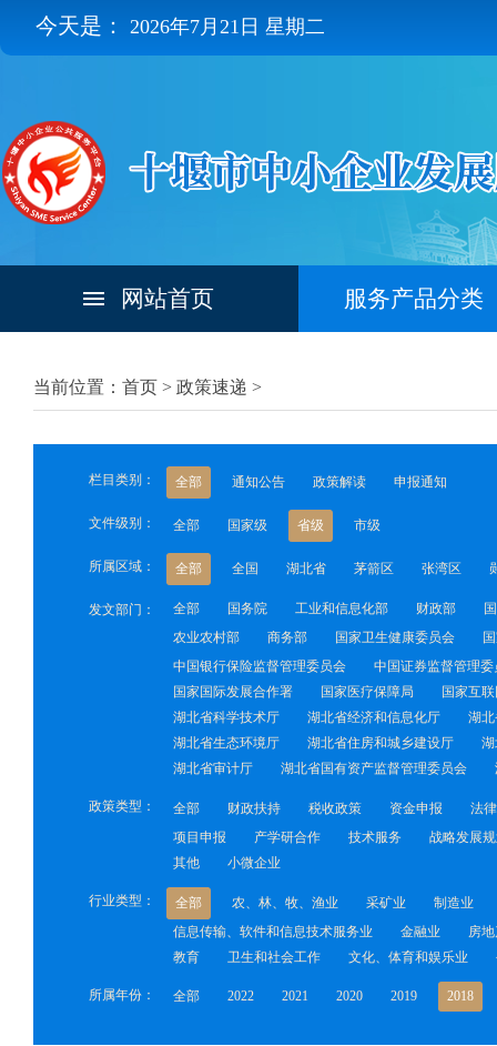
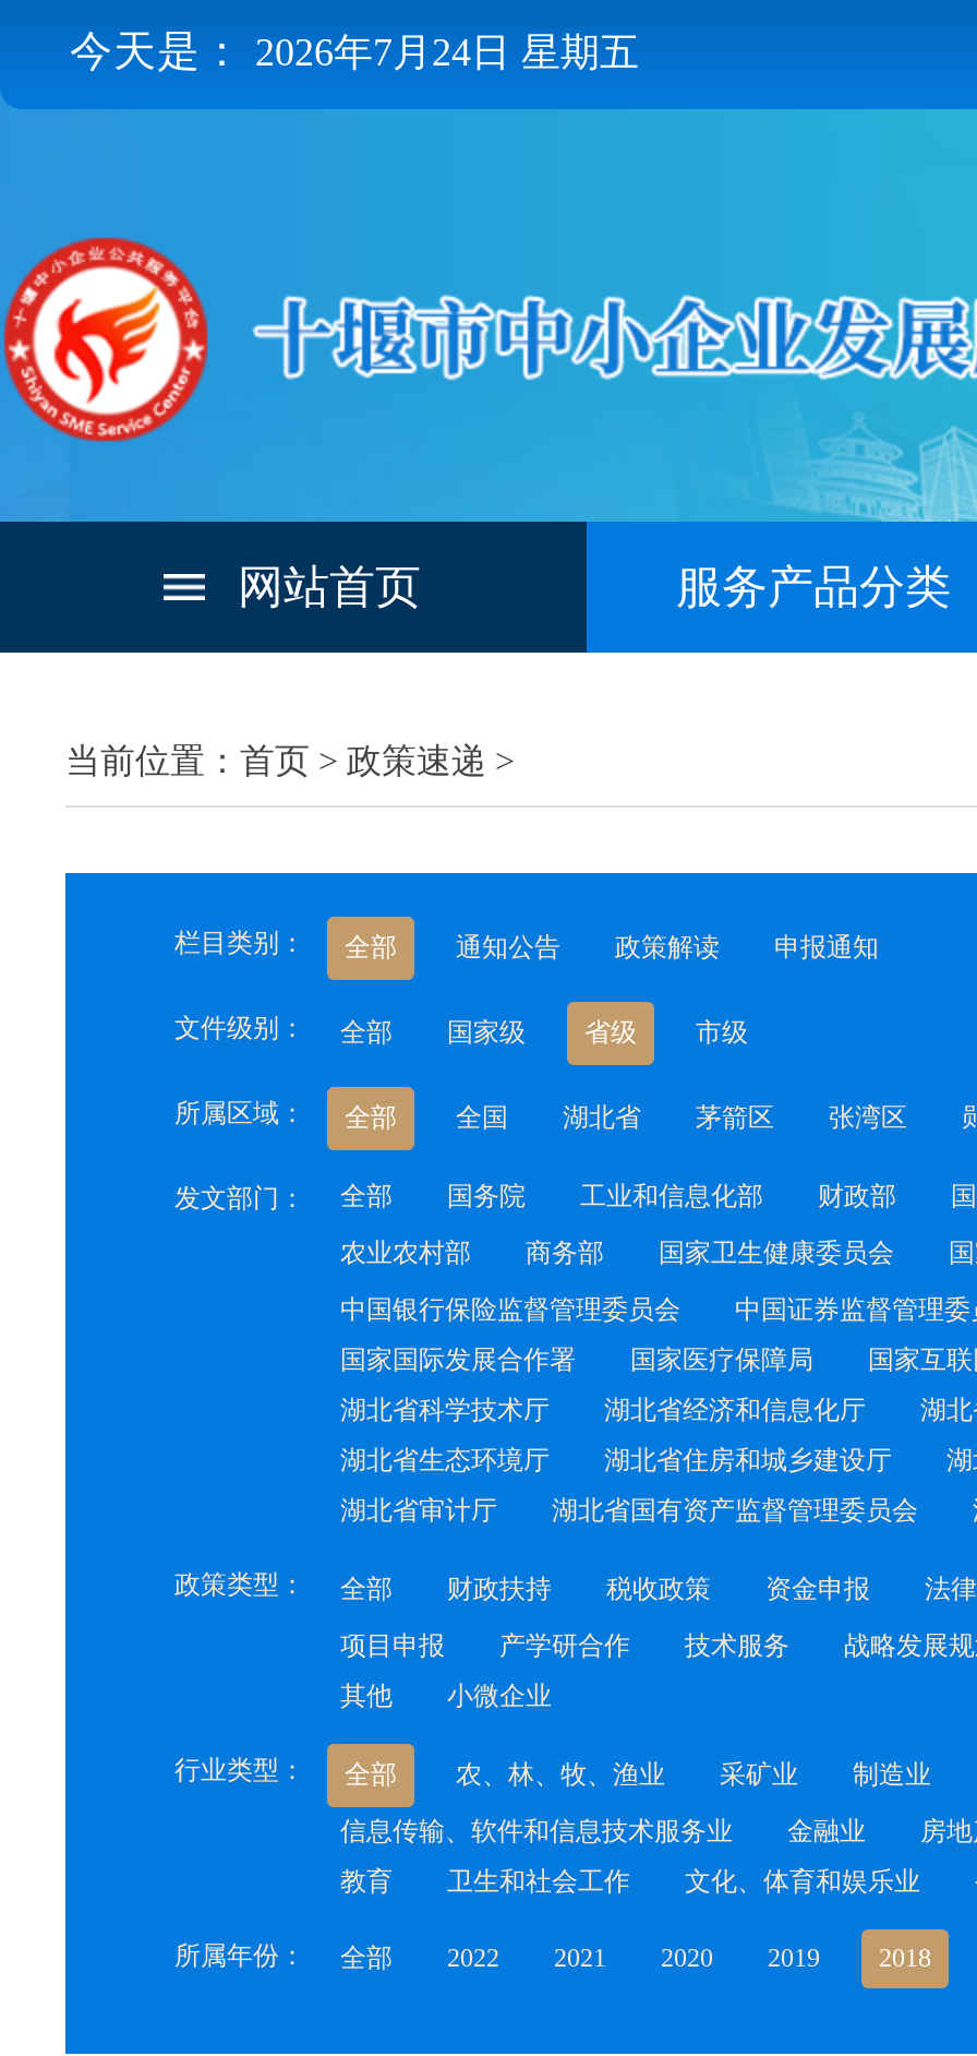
- 今天是：2026年7月21日 星期二
+ 今天是：2026年7月24日 星期五
